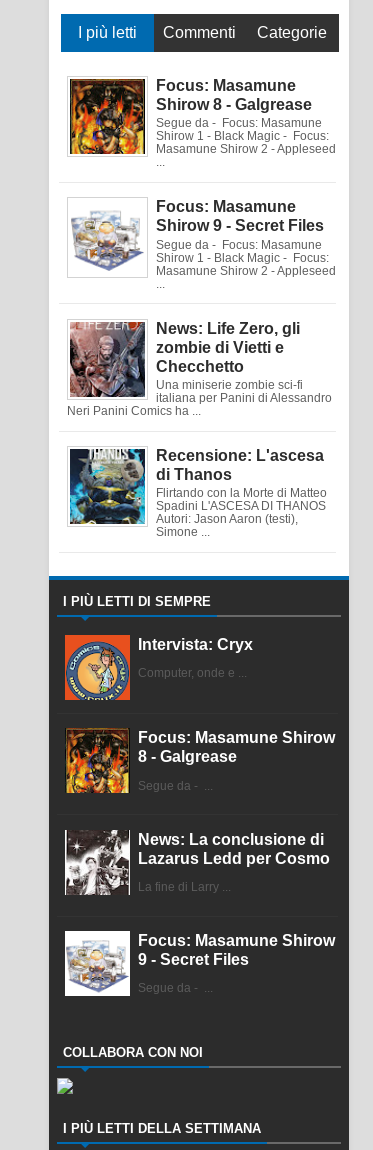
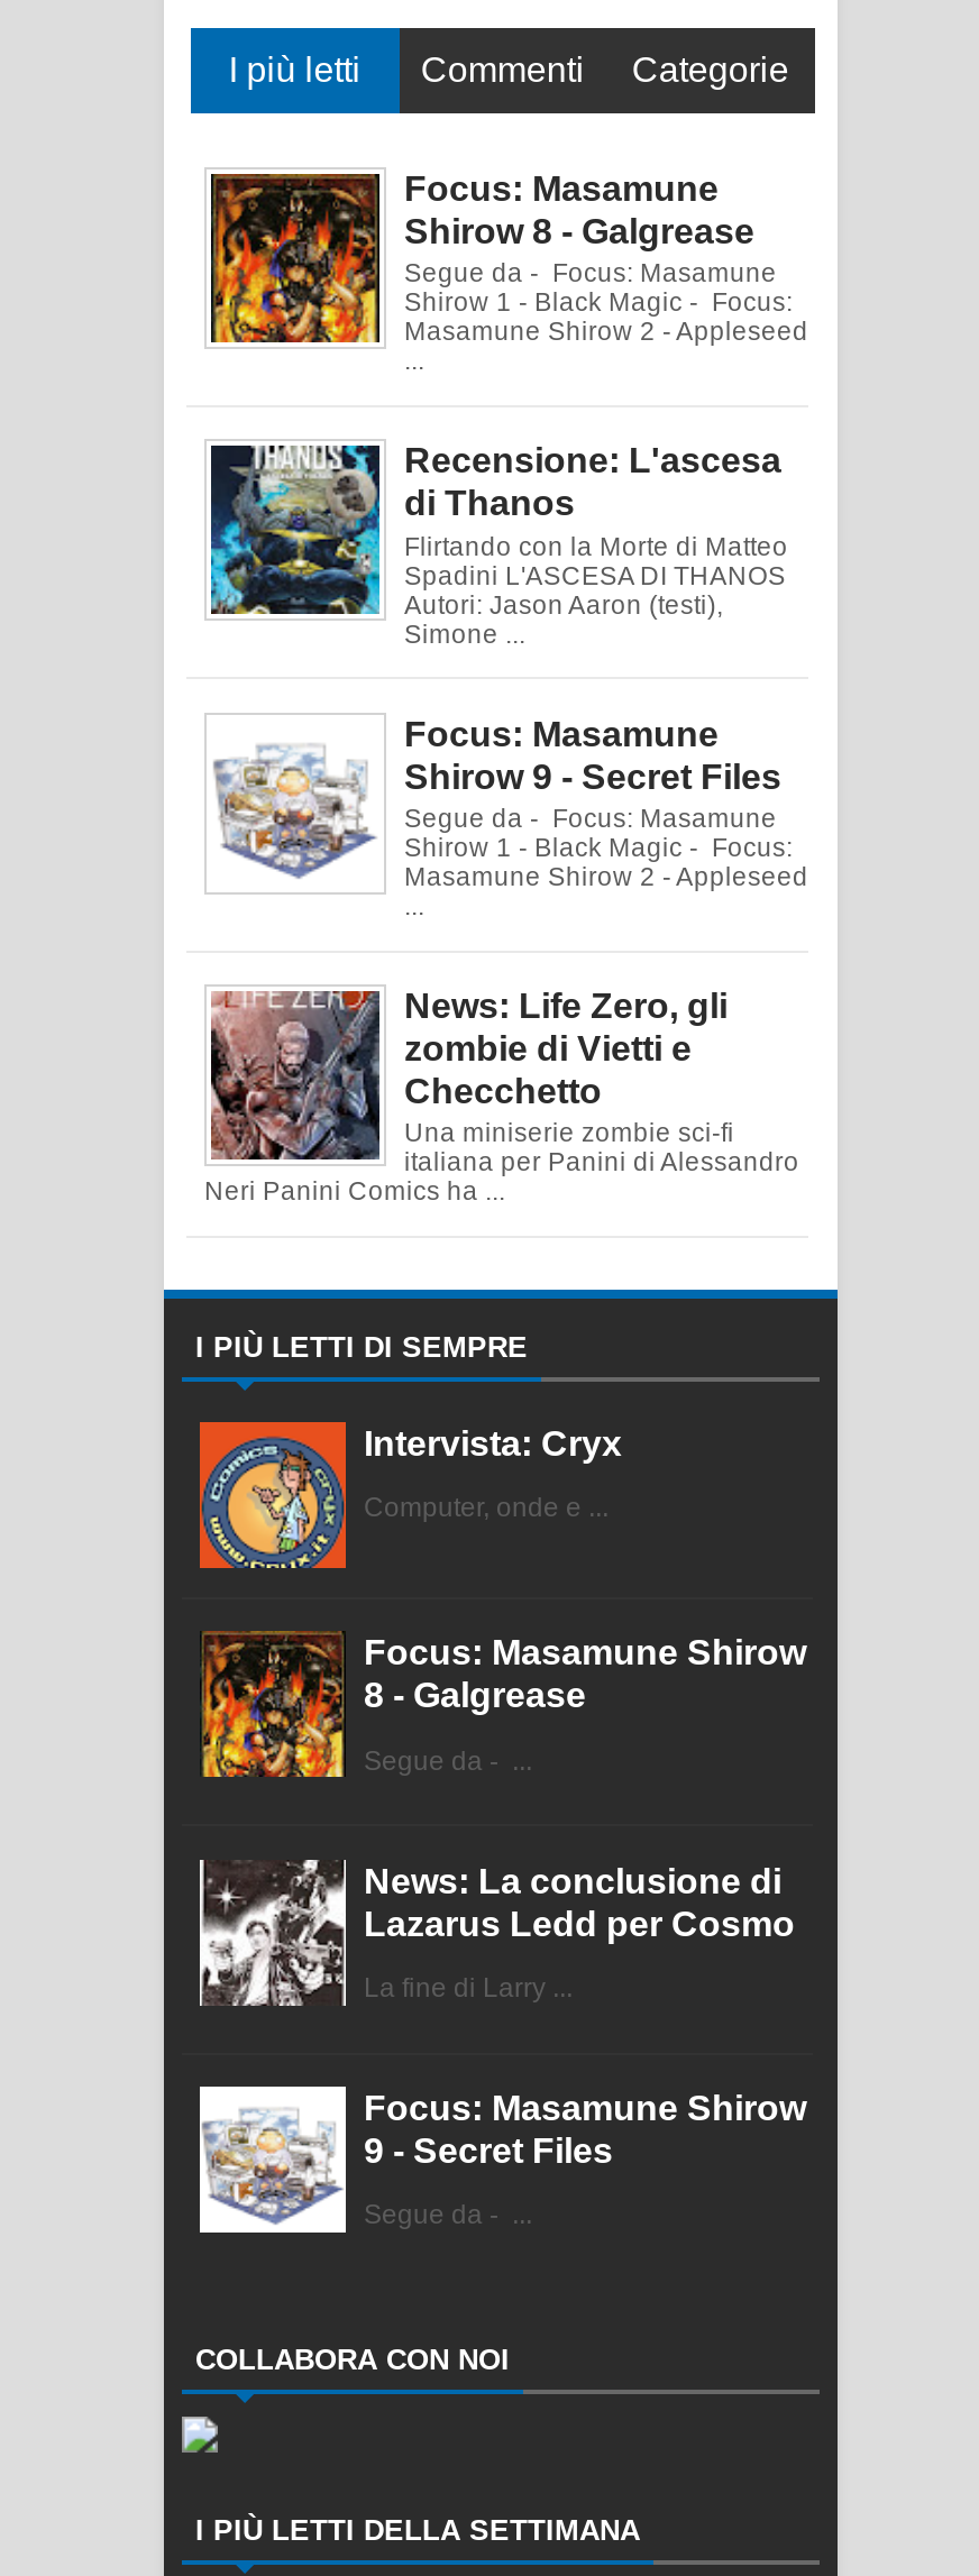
moved down: [image] | Focus: Masamune | Shirow 9 - Secret Files | ... | italiana per Panini di Alessandro | Neri Panini Comics ha ...

moved up: [image] | Recensione: L'ascesa | di Thanos | Flirtando con la Morte di Matteo | Spadini L'ASCESA DI THANOS | Autori: Jason Aaron (testi), | Simone ...
